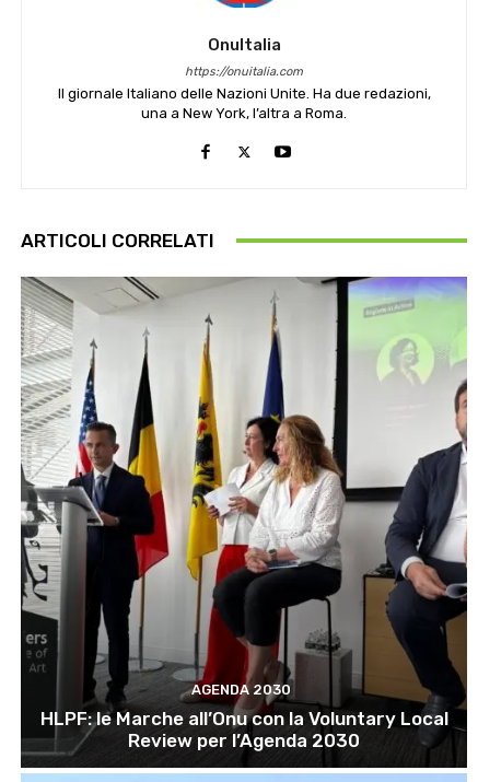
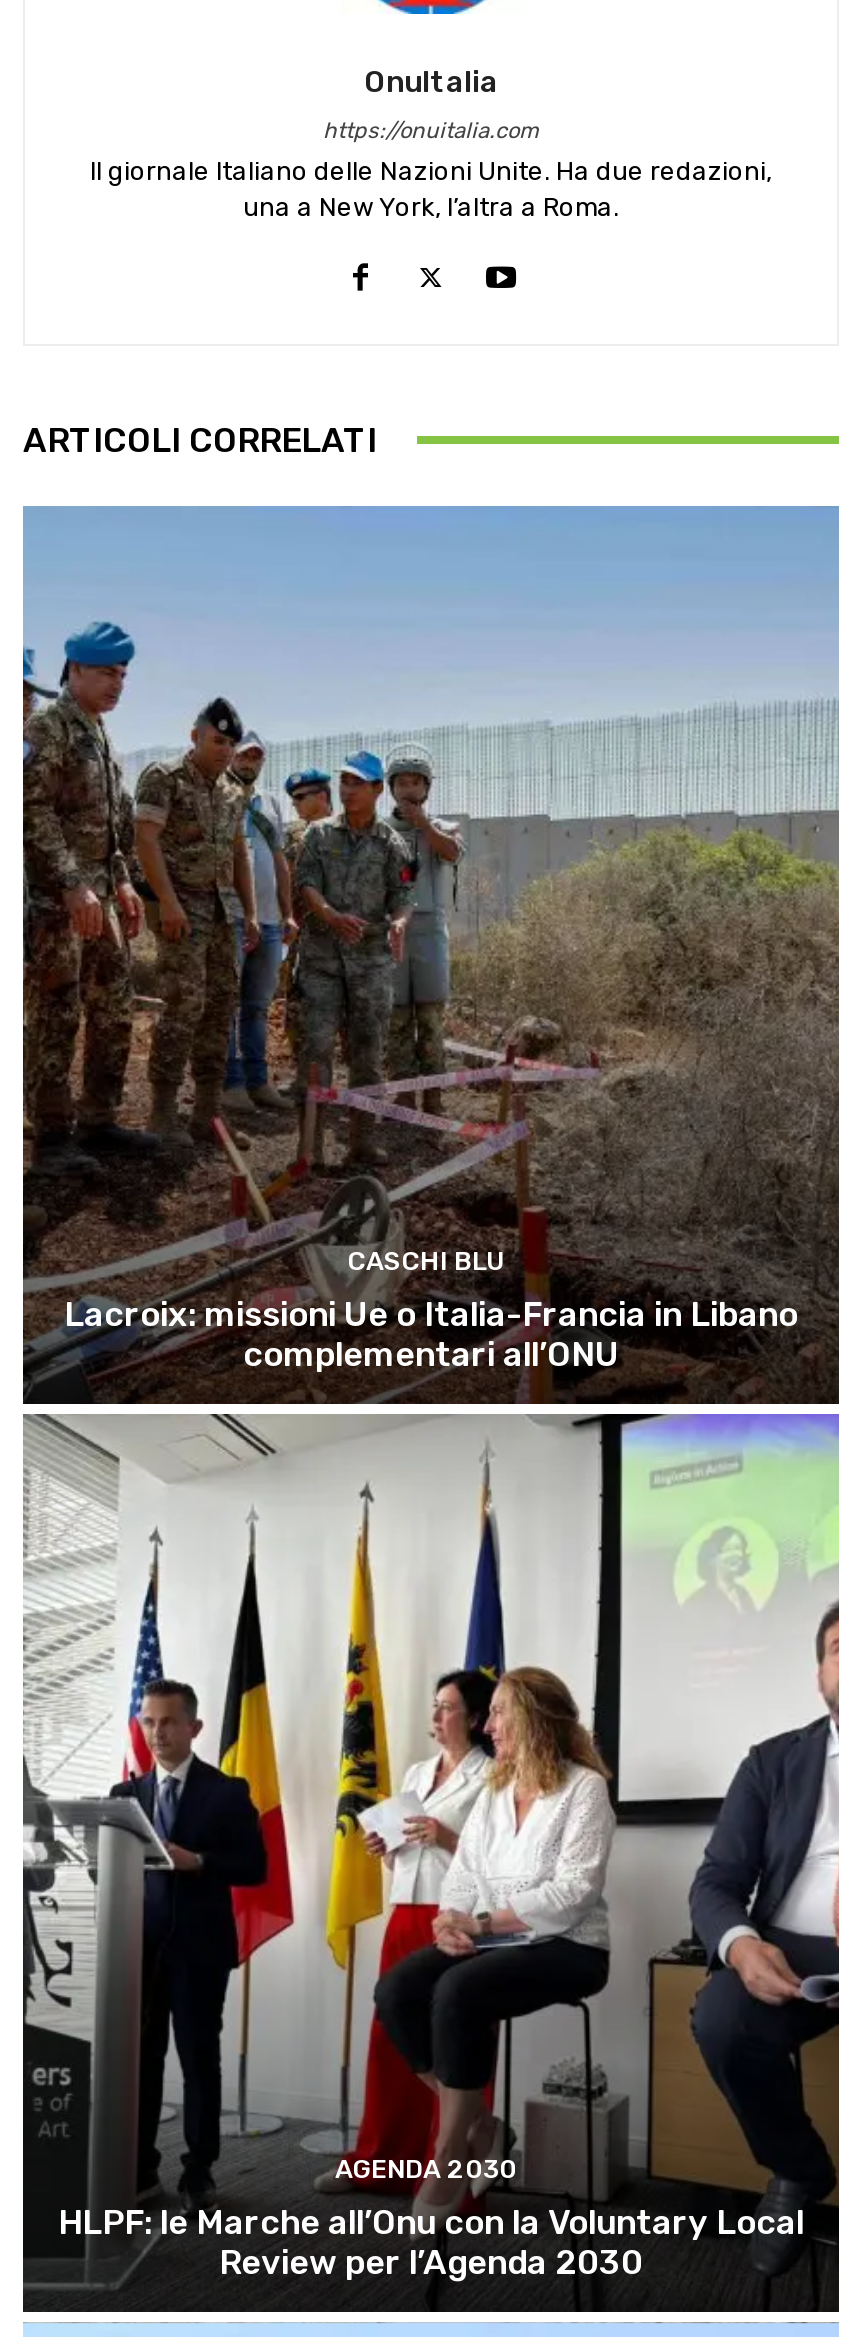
+ [image]
+ CASCHI BLU
+ Lacroix: missioni Ue o Italia-Francia in Libano
+ complementari all’ONU
